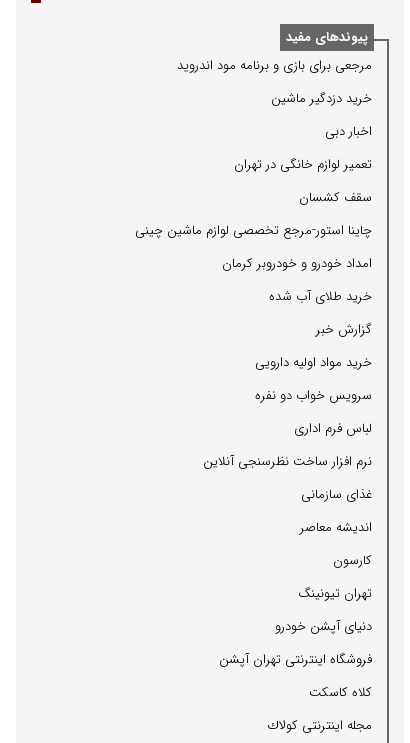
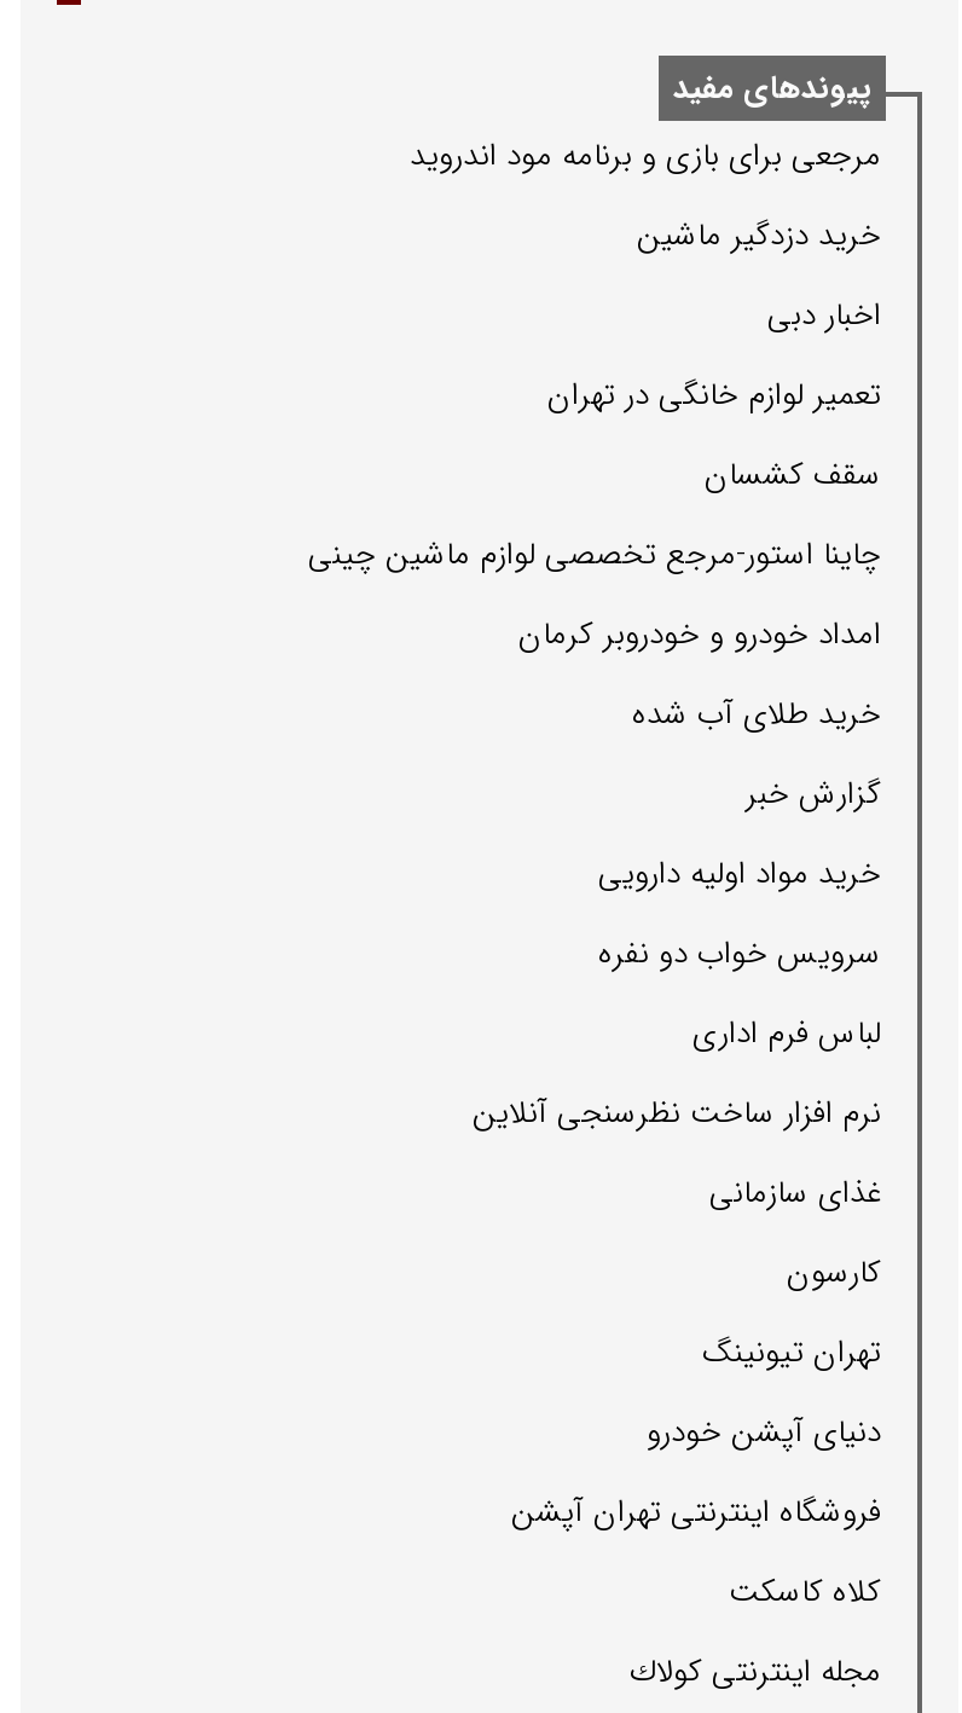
- اندیشه معاصر
